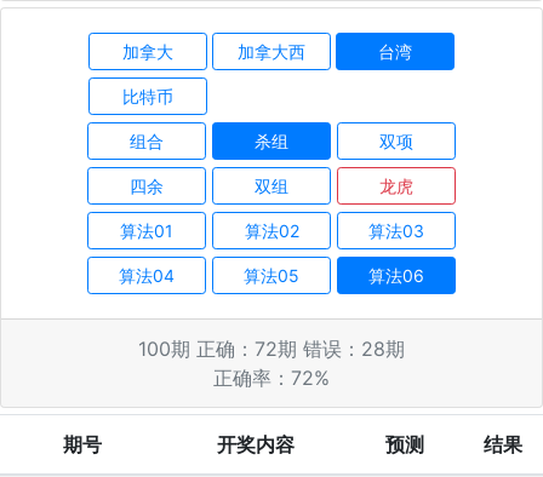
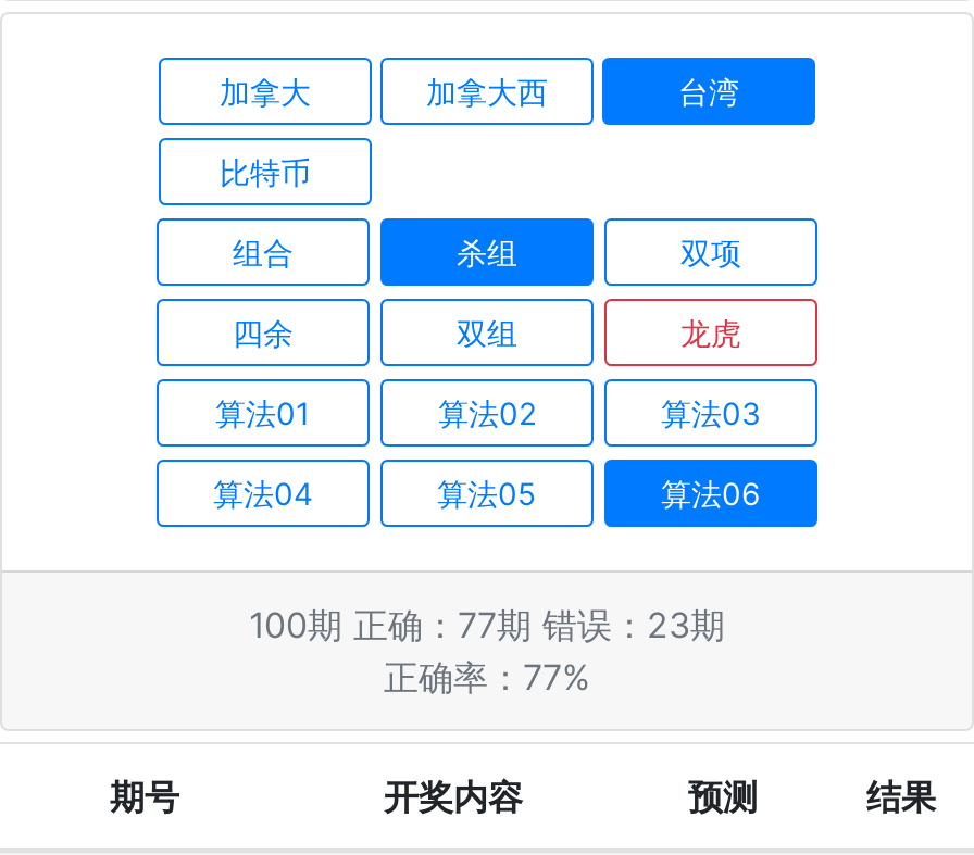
- 100期 正确：72期 错误：28期
+ 100期 正确：77期 错误：23期

- 正确率：72%
+ 正确率：77%
